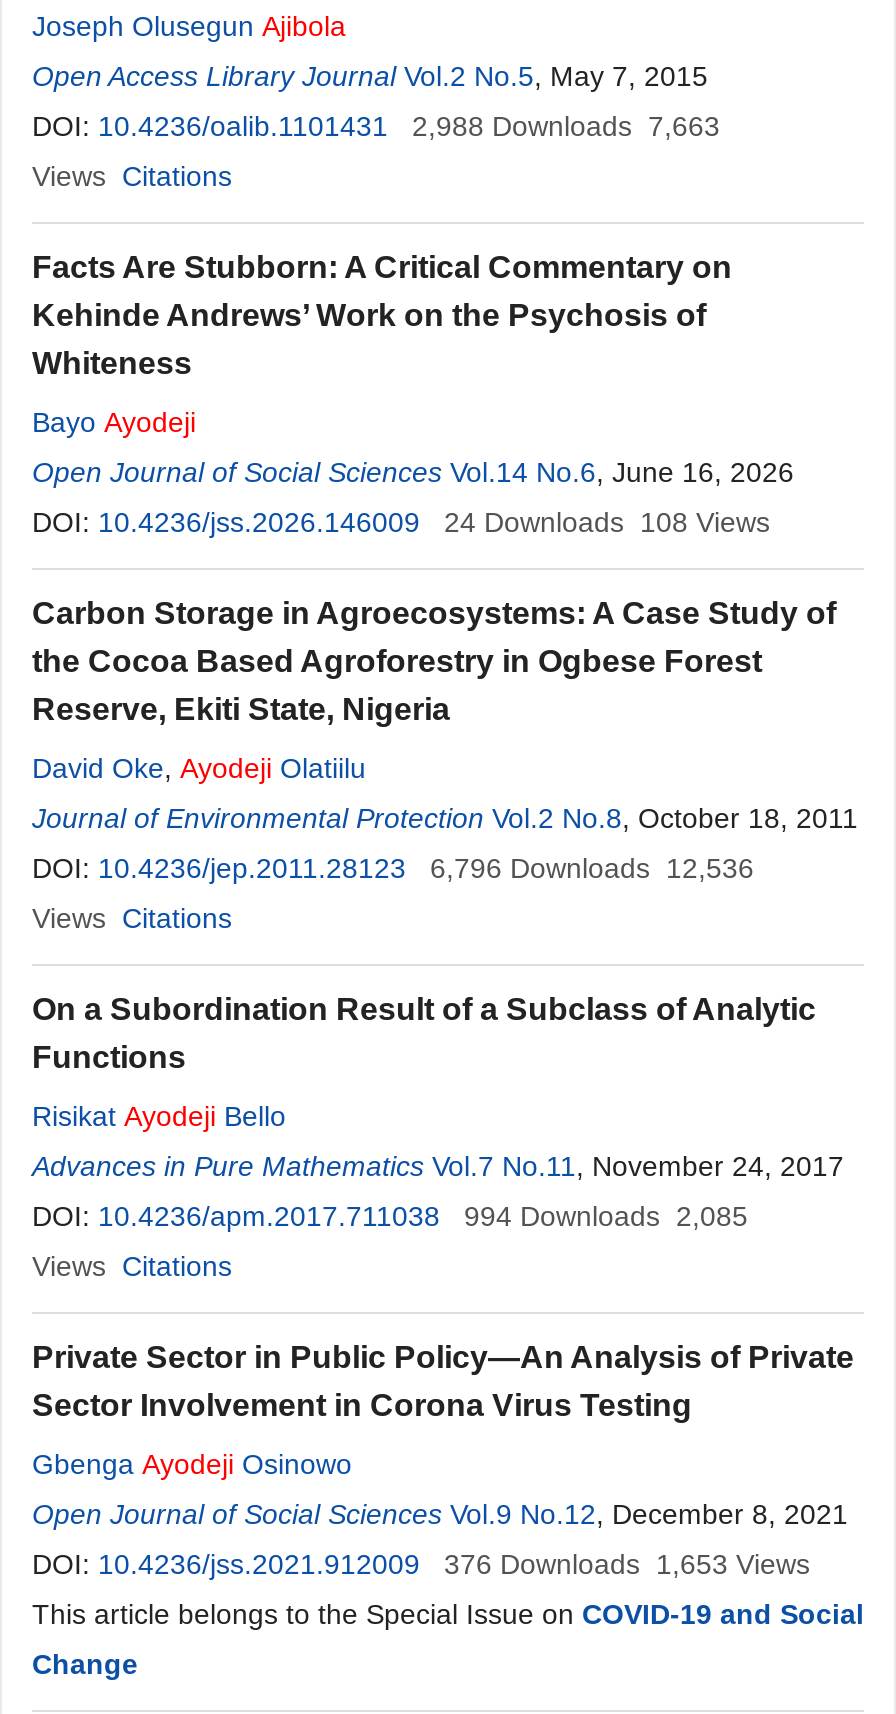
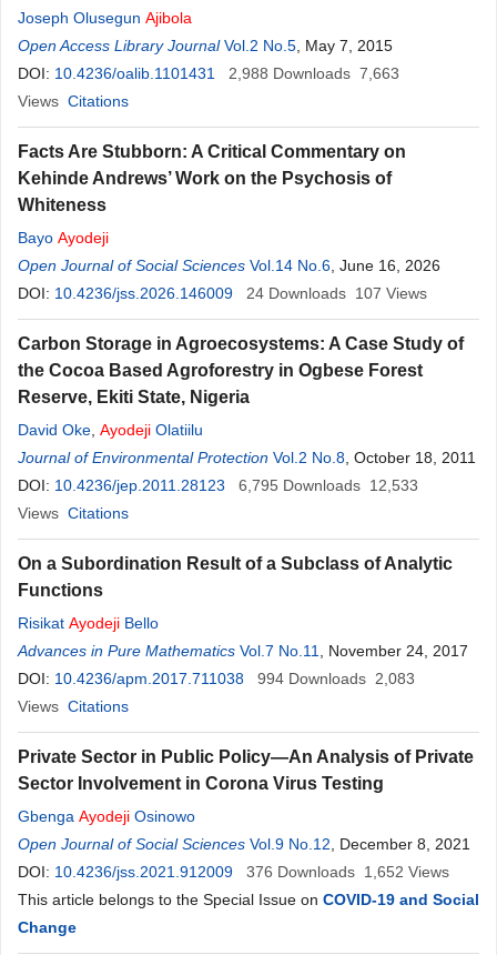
- 24 Downloads 108 Views
+ 24 Downloads 107 Views

- DOI: 10.4236/jep.2011.28123 6,796 Downloads 12,536
+ DOI: 10.4236/jep.2011.28123 6,795 Downloads 12,533

- DOI: 10.4236/apm.2017.711038 994 Downloads 2,085
+ DOI: 10.4236/apm.2017.711038 994 Downloads 2,083

- 376 Downloads 1,653 Views
+ 376 Downloads 1,652 Views
